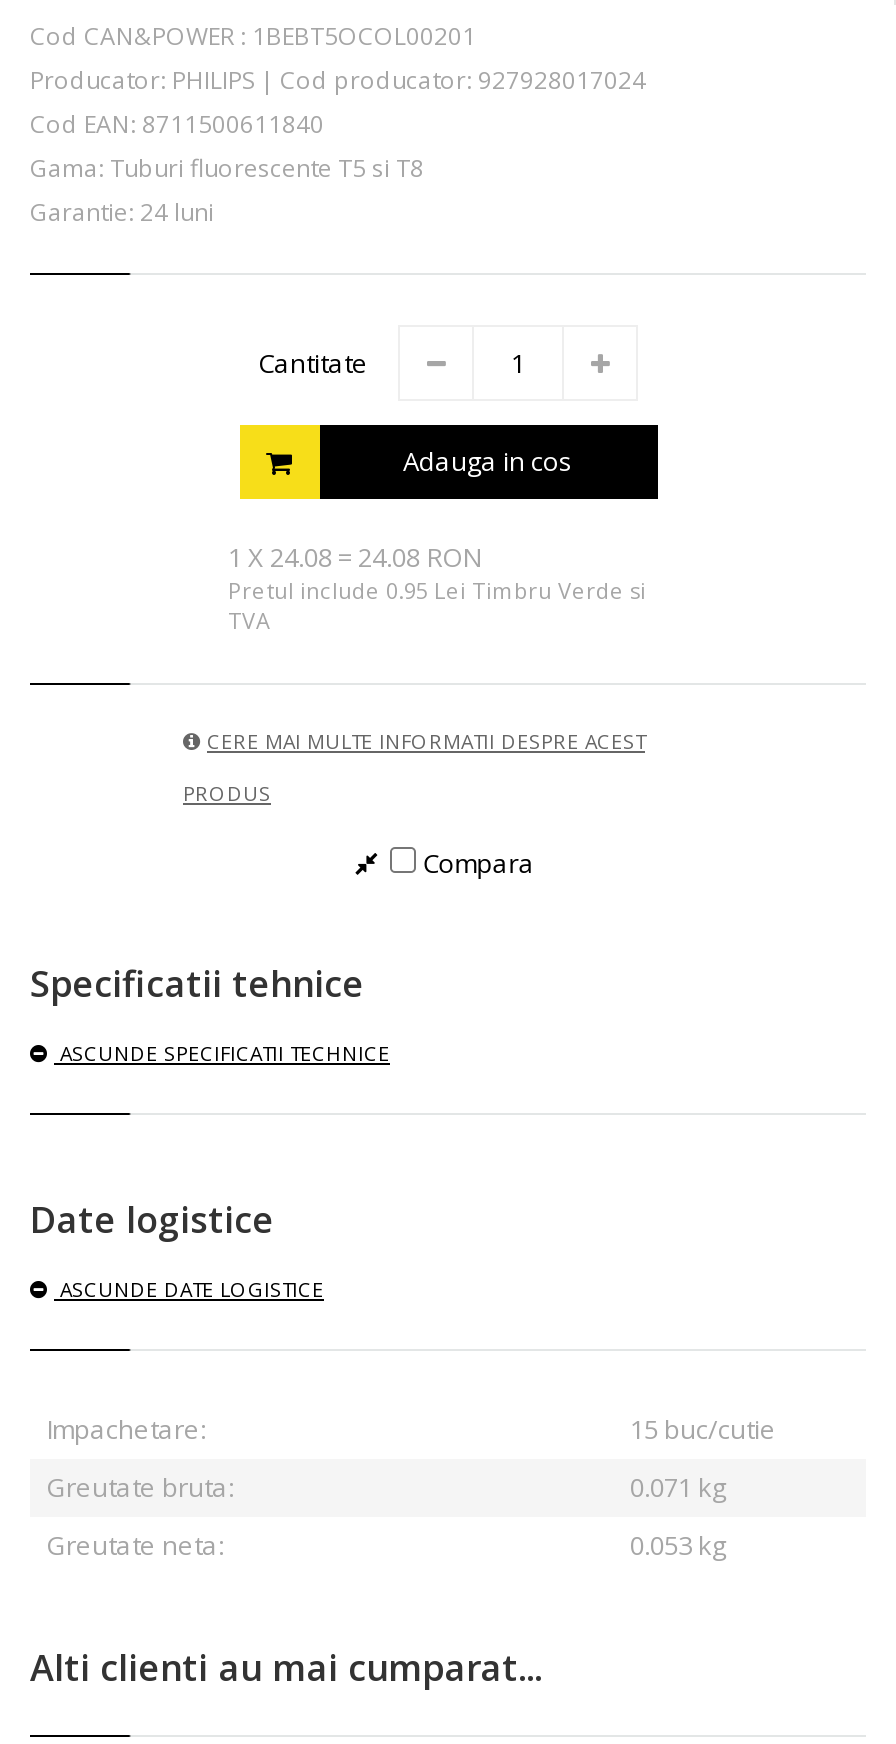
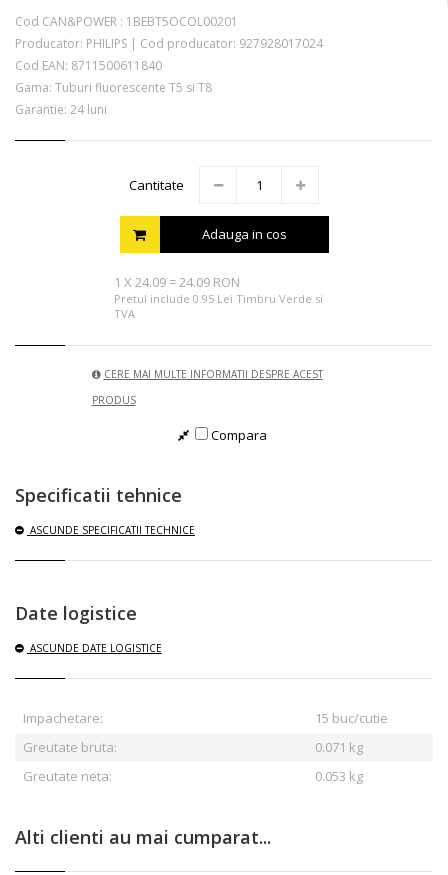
- 1 X 24.08 = 24.08 RON
+ 1 X 24.09 = 24.09 RON
